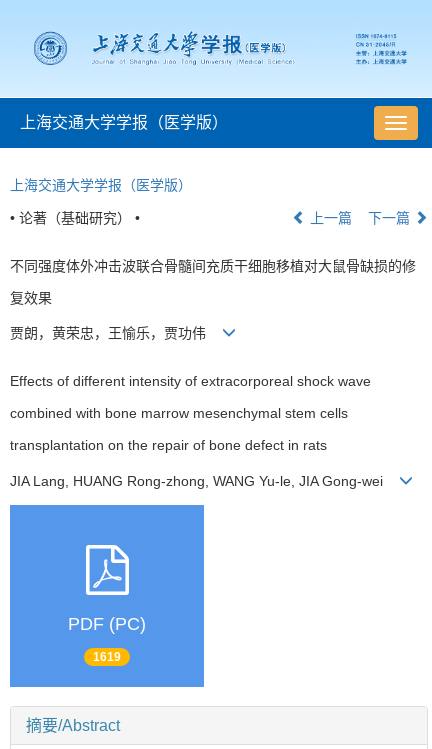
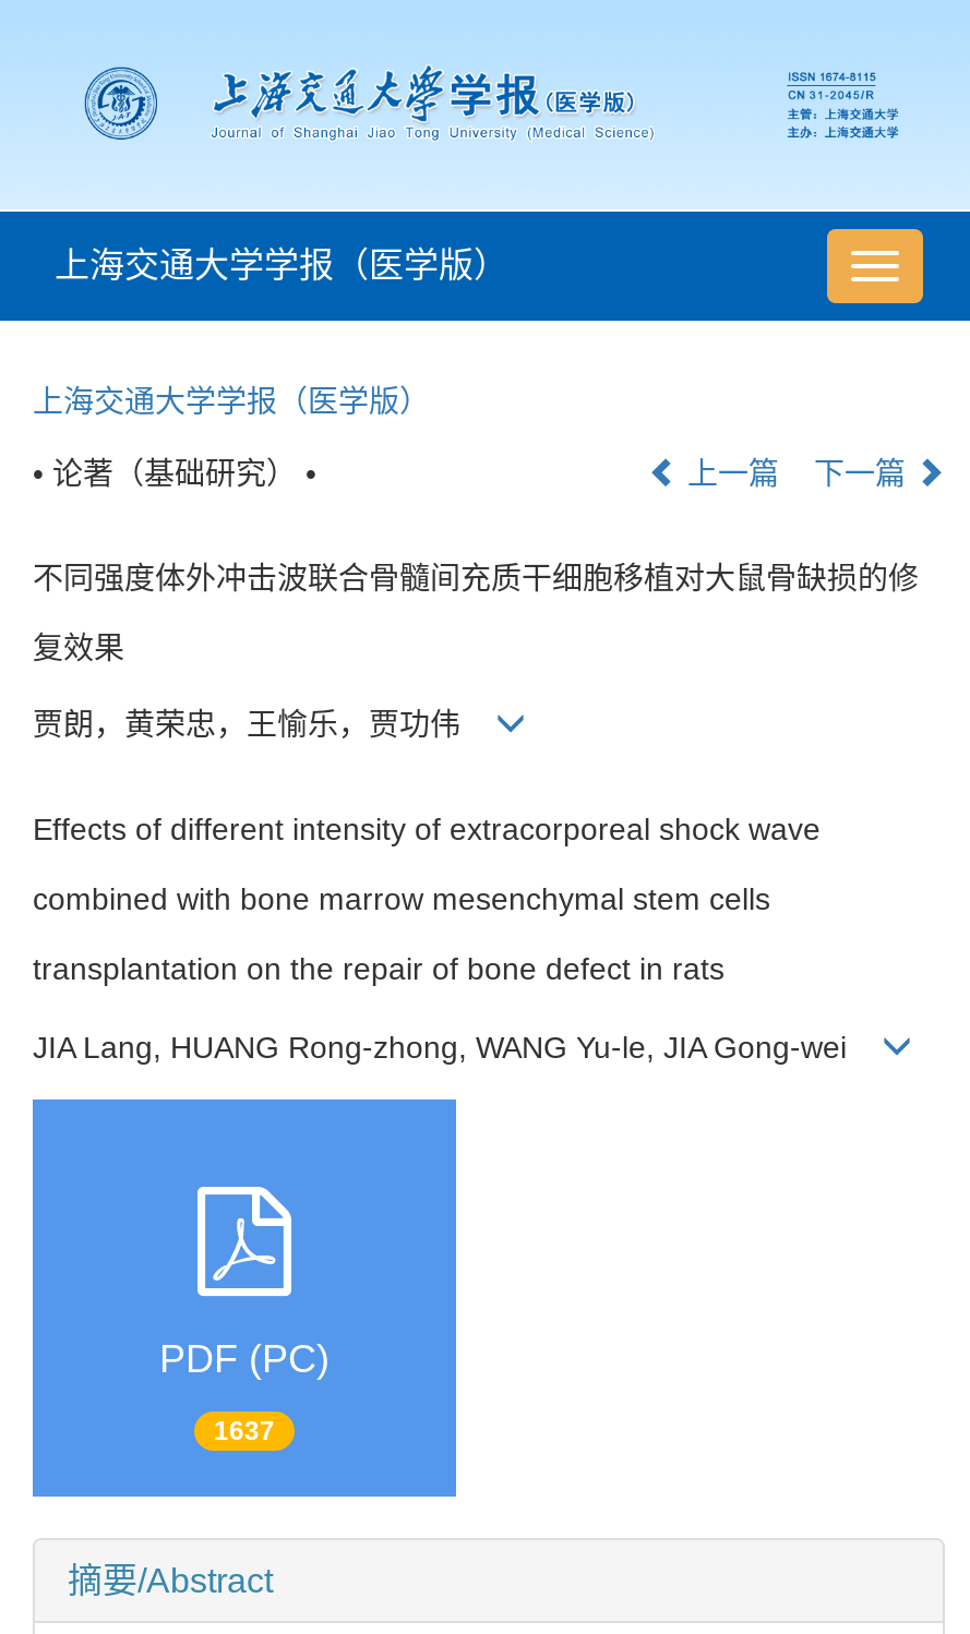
- 1619
+ 1637
